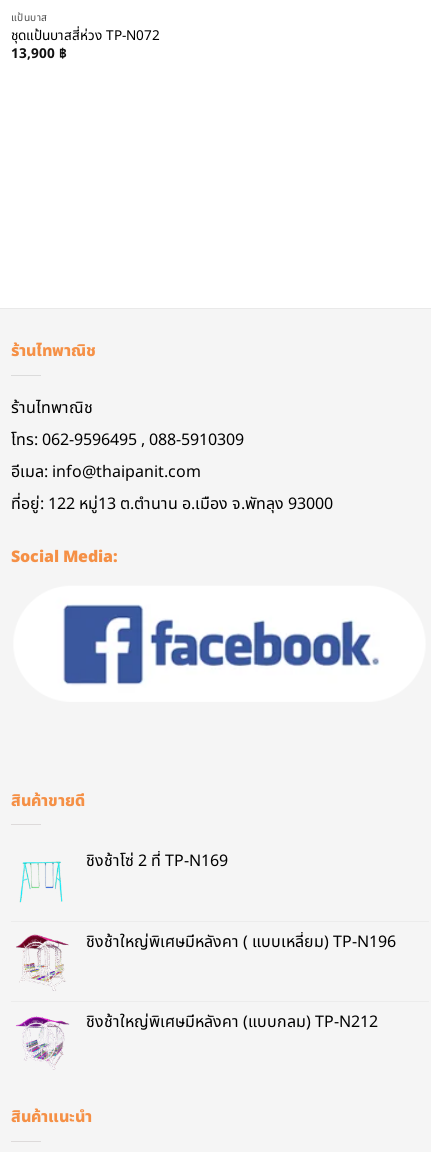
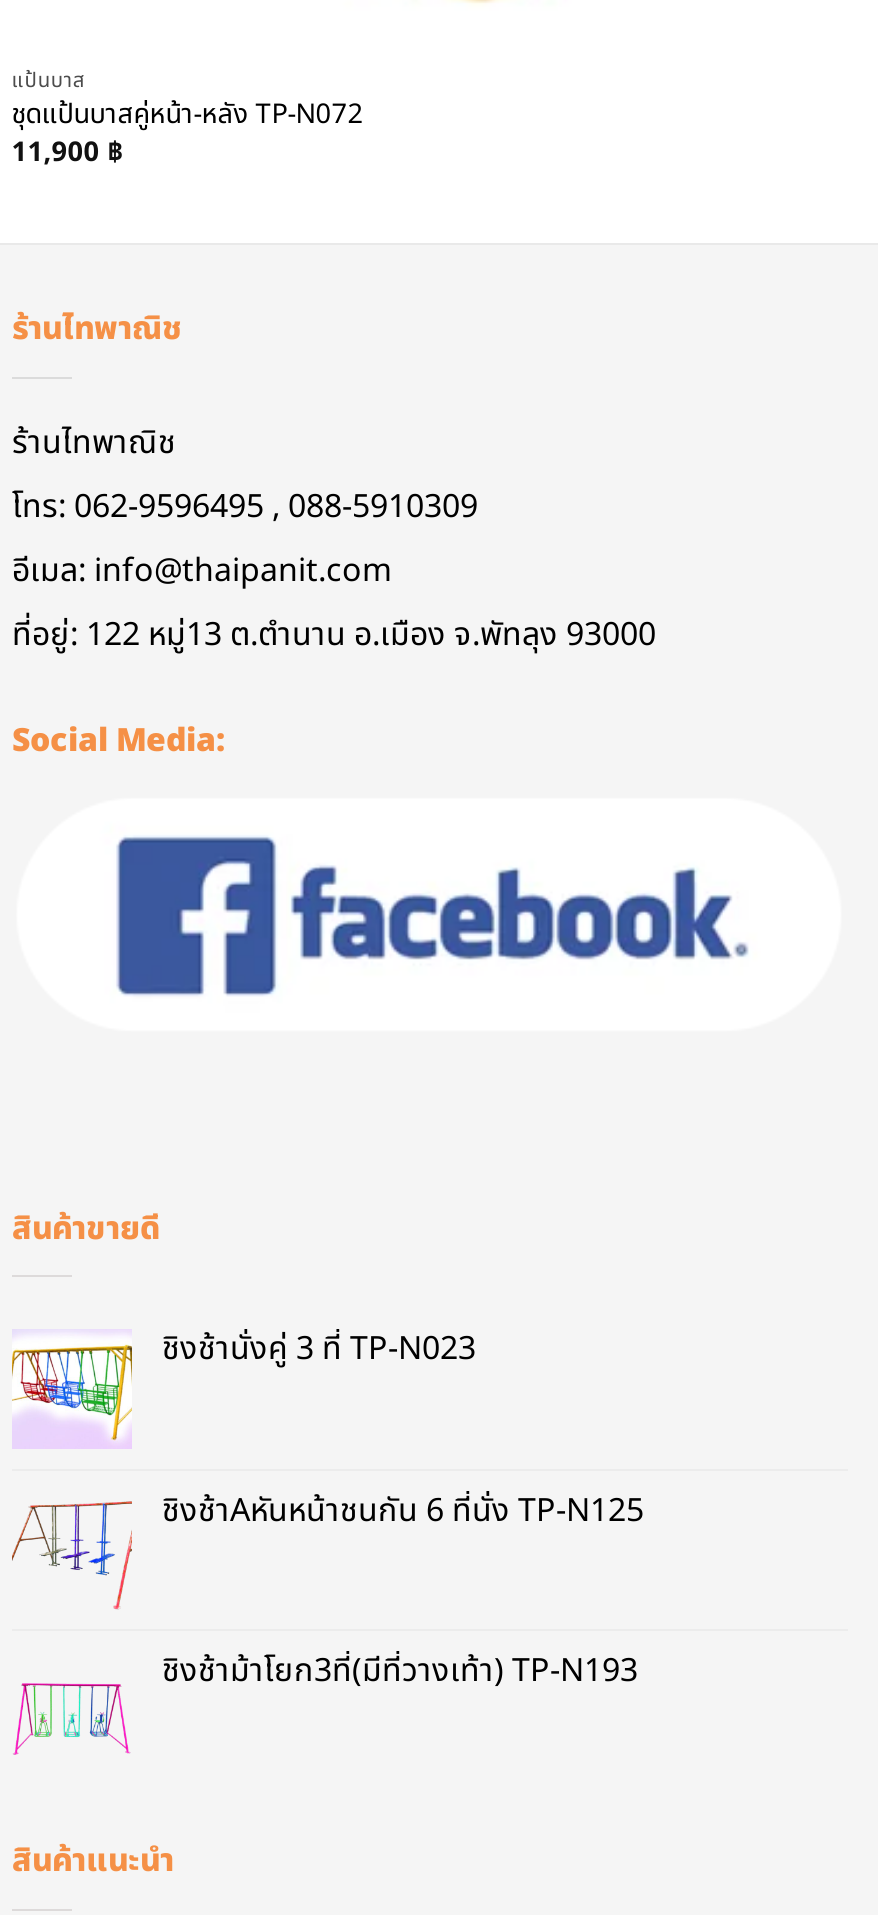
- ชุดแป้นบาสสี่ห่วง TP-N072
- 13,900฿
+ ชุดแป้นบาสคู่หน้า-หลัง TP-N072
+ 11,900฿

- [image]
- ชิงช้าโซ่ 2 ที่ TP-N169
+ [image]
+ ชิงช้านั่งคู่ 3 ที่ TP-N023

- [image]
- ชิงช้าใหญ่พิเศษมีหลังคา ( แบบเหลี่ยม) TP-N196
+ [image]
+ ชิงช้าAหันหน้าชนกัน 6 ที่นั่ง TP-N125

- [image]
- ชิงช้าใหญ่พิเศษมีหลังคา (แบบกลม) TP-N212
+ [image]
+ ชิงช้าม้าโยก3ที่(มีที่วางเท้า) TP-N193
